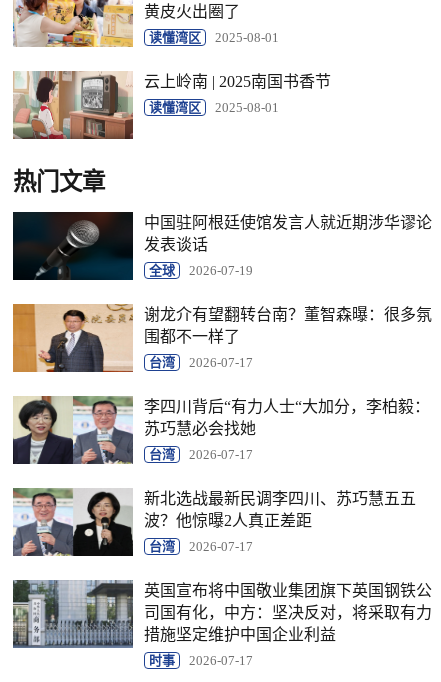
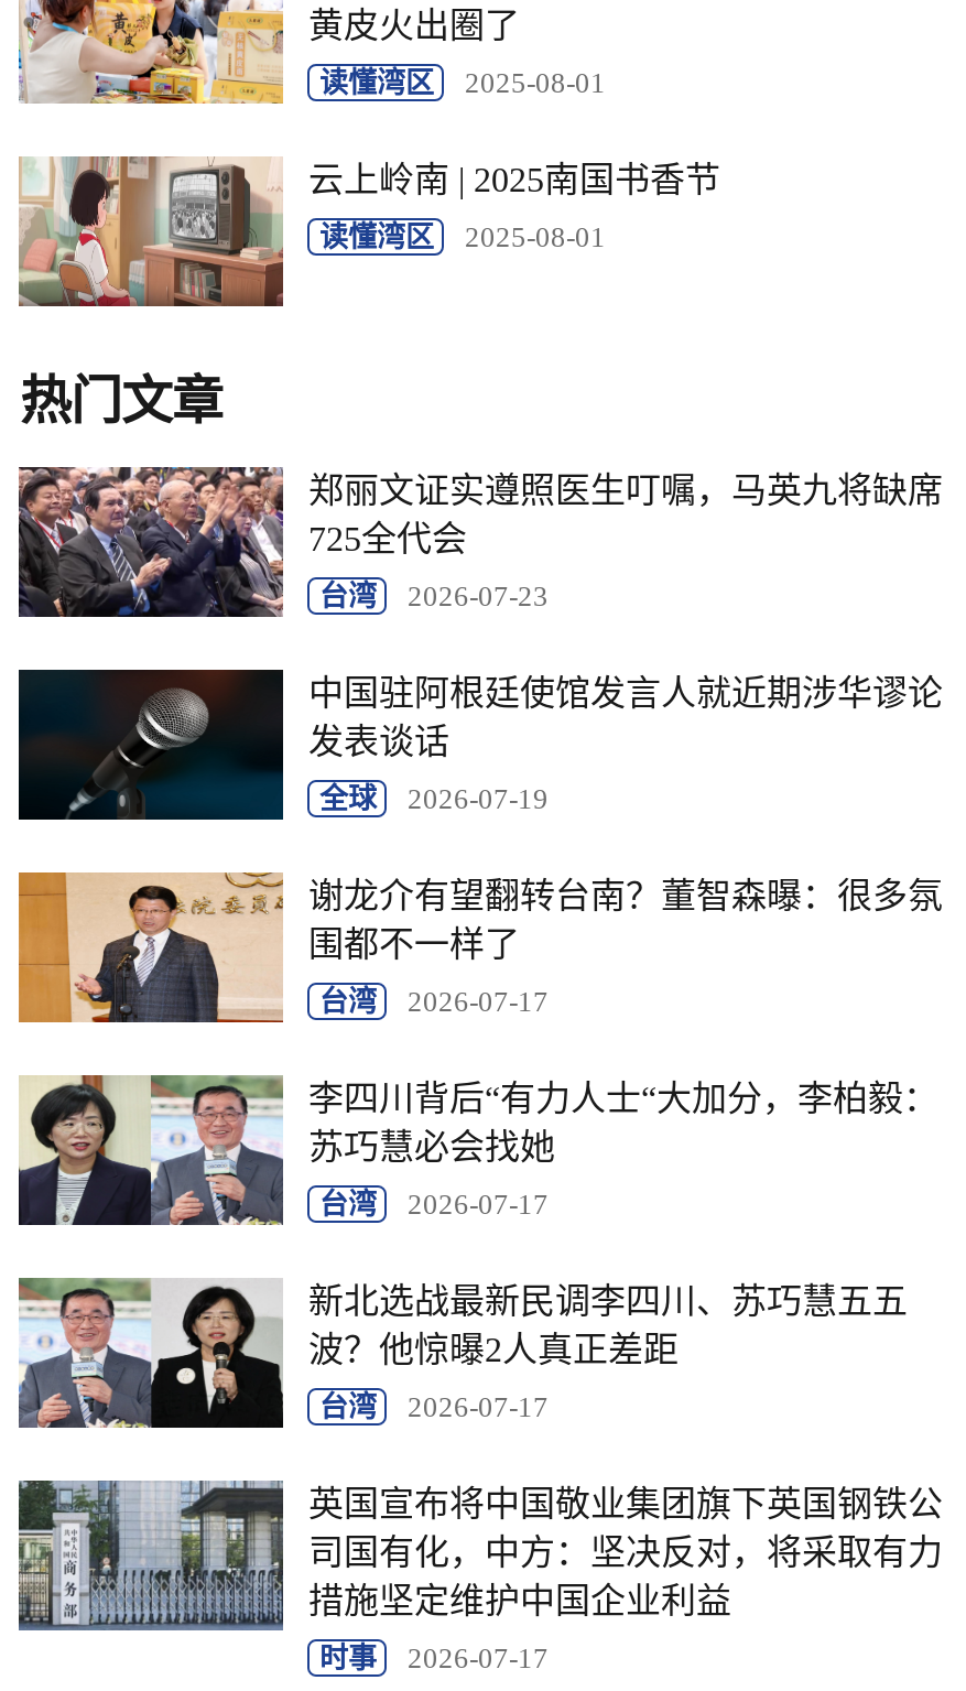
+ [image]
+ 郑丽文证实遵照医生叮嘱，马英九将缺席
+ 725全代会
+ 台湾
+ 2026-07-23
